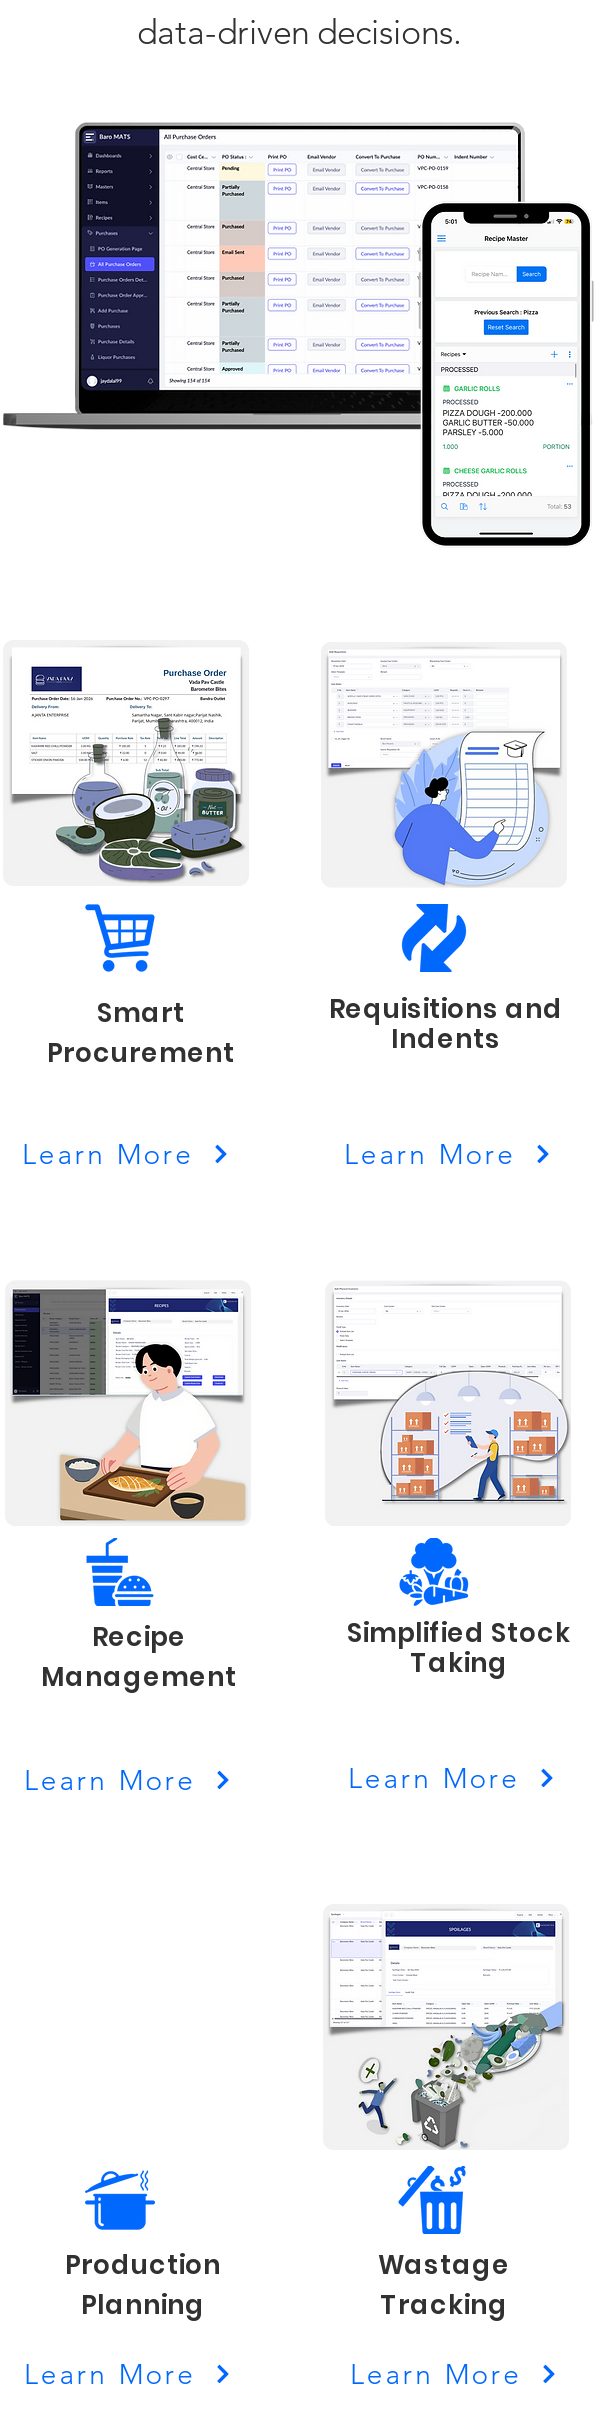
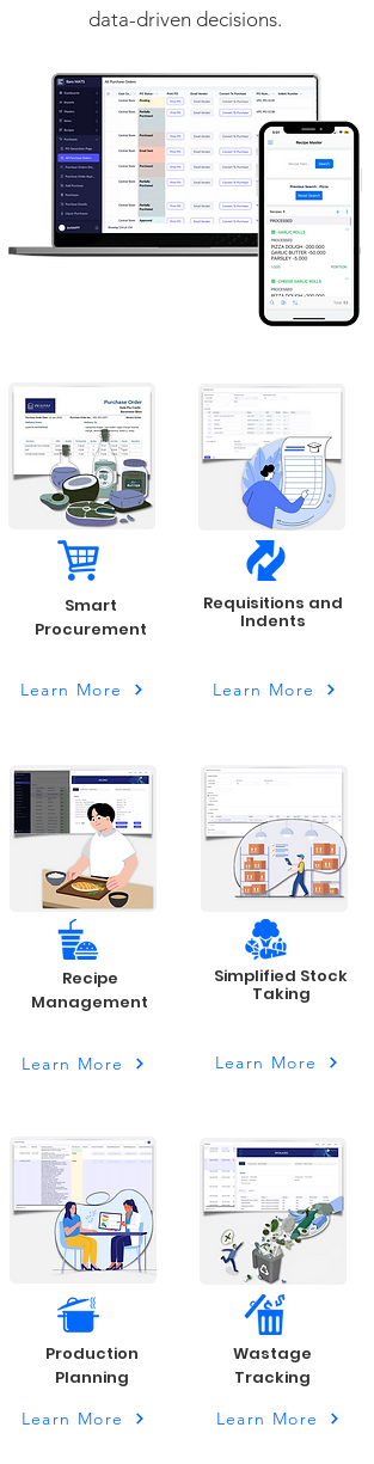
+ [image]
